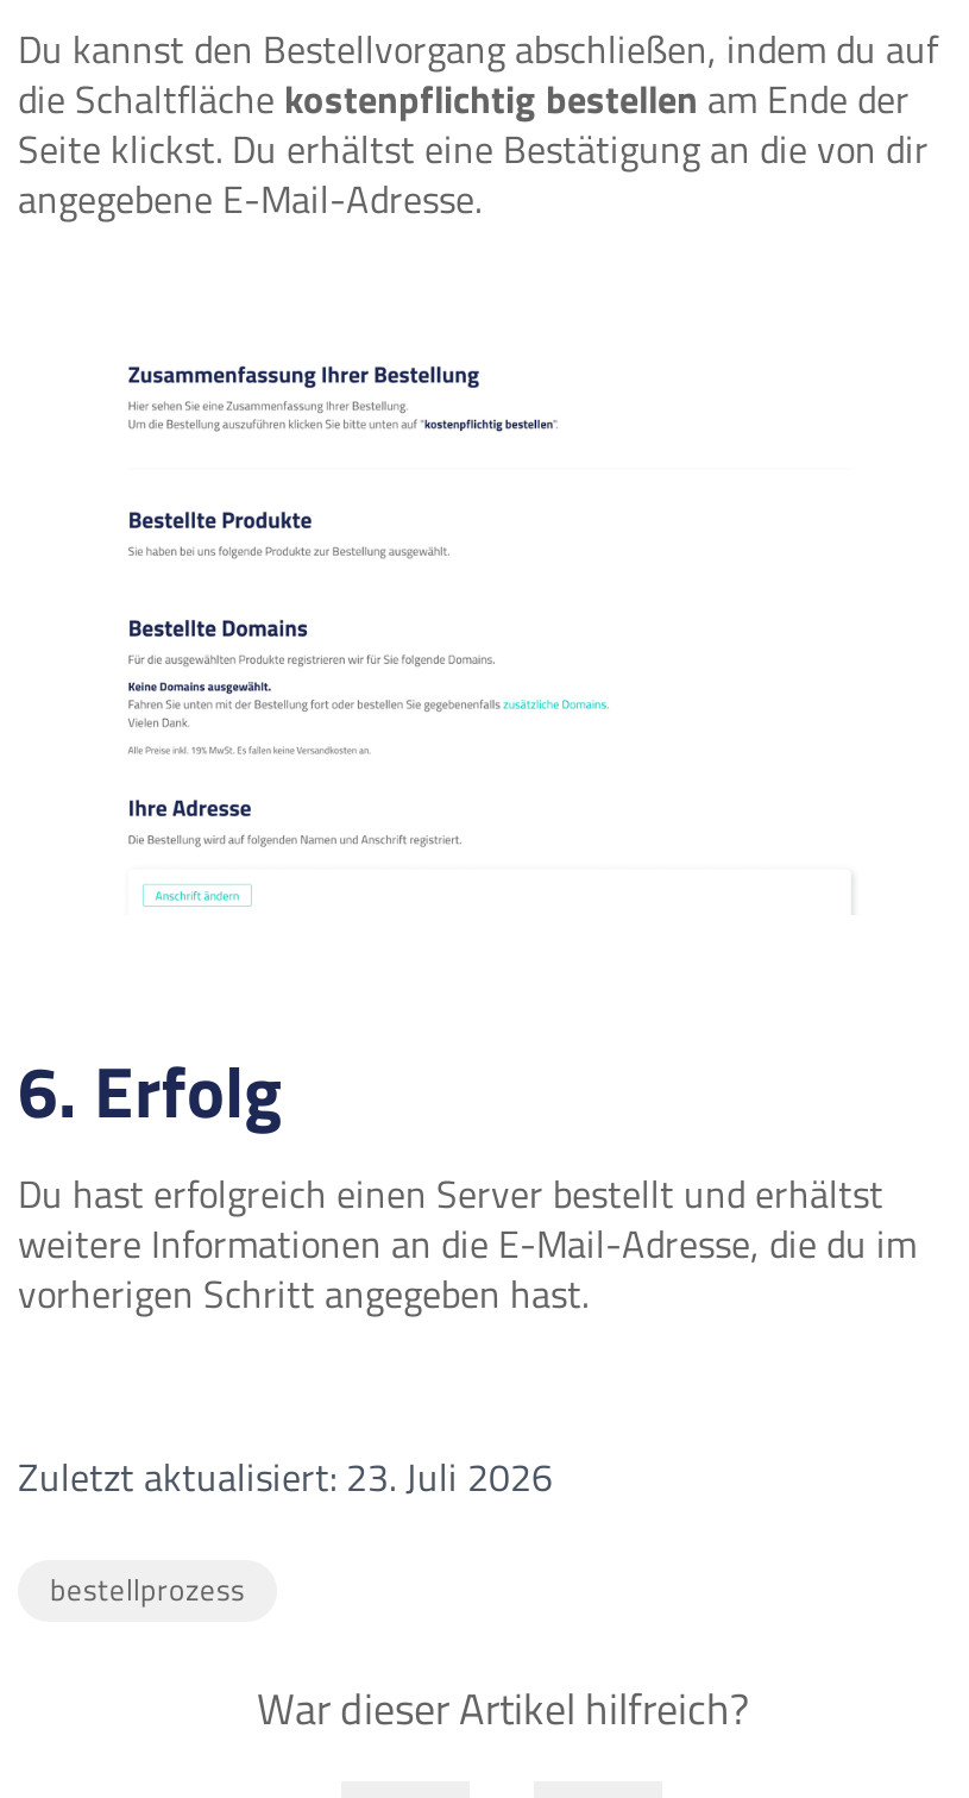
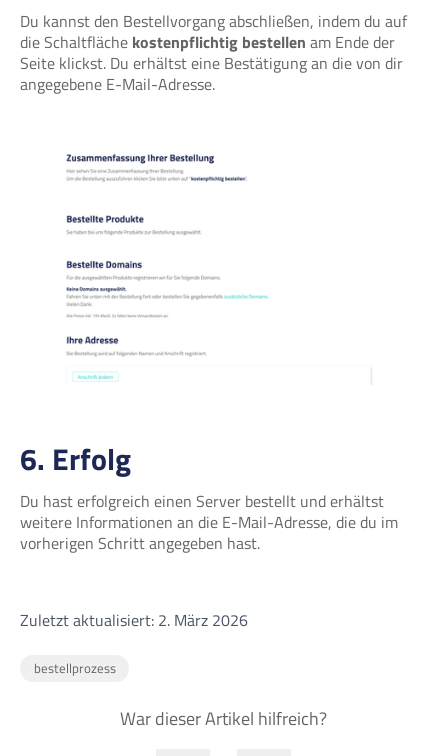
- Zuletzt aktualisiert: 23. Juli 2026
+ Zuletzt aktualisiert: 2. März 2026
